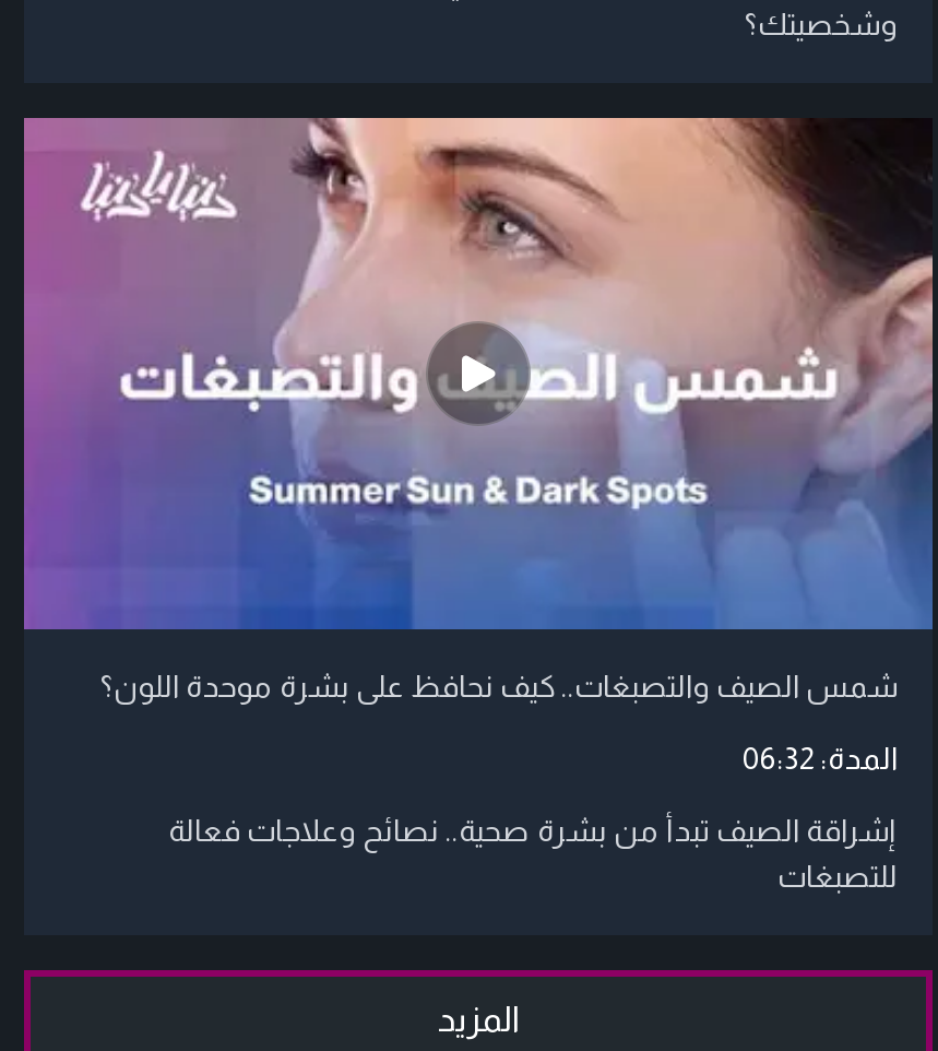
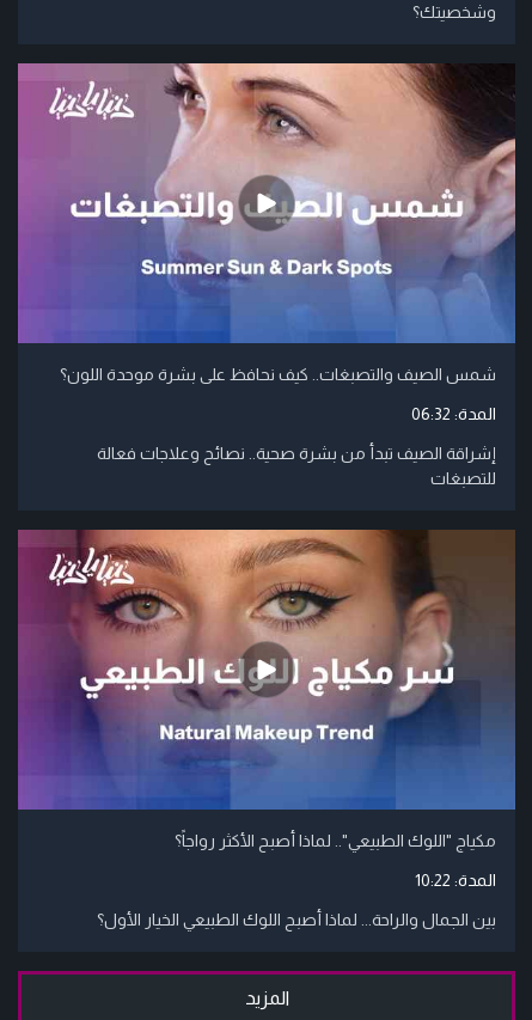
+ [image]
+ مكياج "اللوك الطبيعي".. لماذا أصبح الأكثر رواجاً؟
+ المدة: 10:22
+ بين الجمال والراحة... لماذا أصبح اللوك الطبيعي الخيار الأول؟
